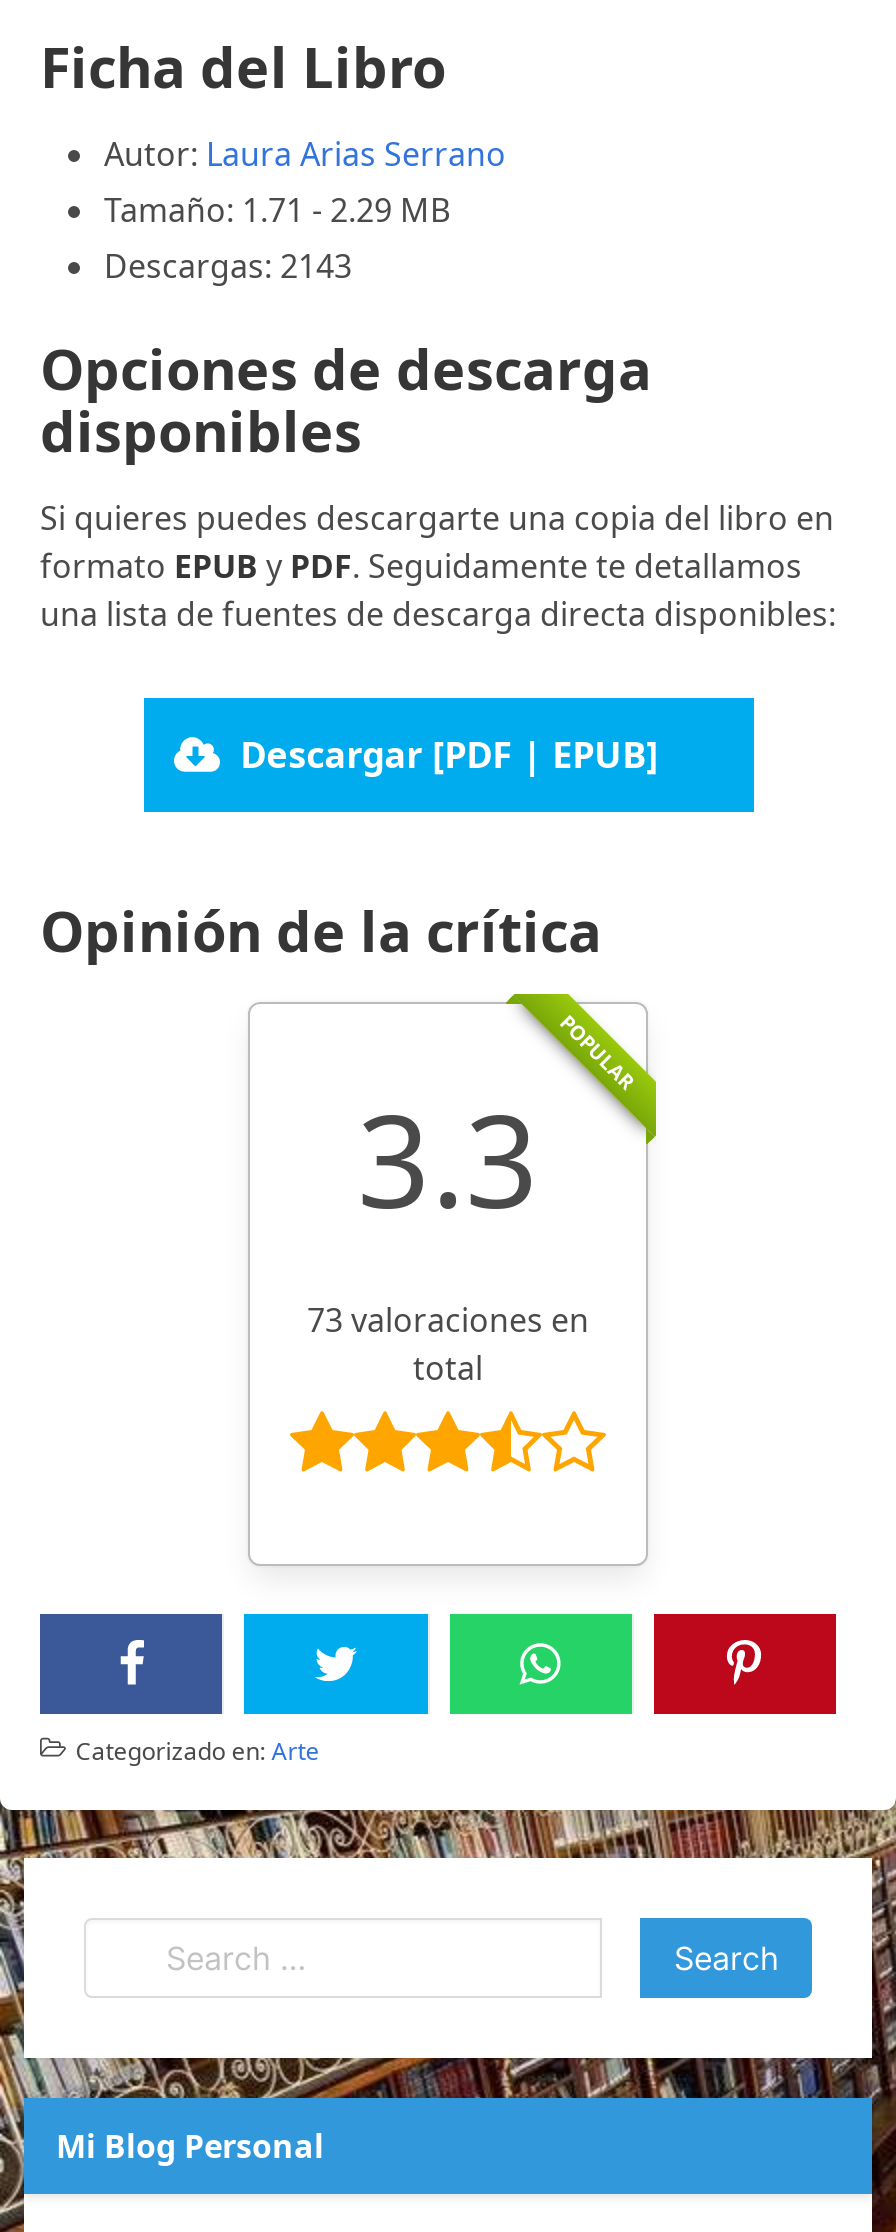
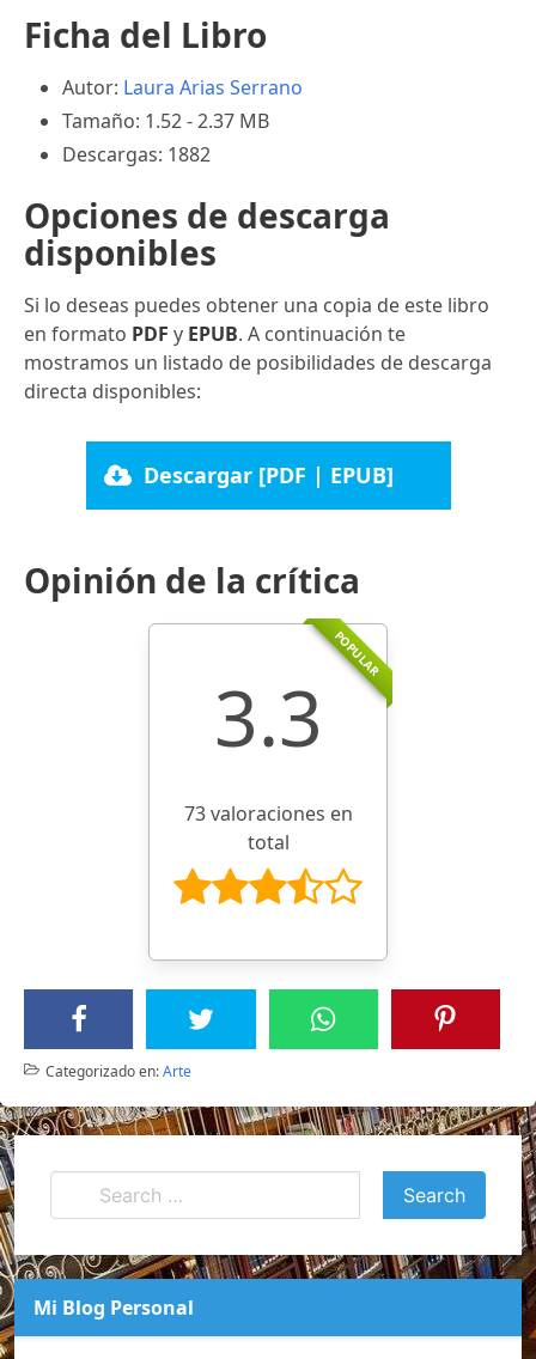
- Tamaño: 1.71 - 2.29 MB
+ Tamaño: 1.52 - 2.37 MB

- Descargas: 2143
+ Descargas: 1882

- Si quieres puedes descargarte una copia del libro en
- formato EPUB y PDF. Seguidamente te detallamos
- una lista de fuentes de descarga directa disponibles:
+ Si lo deseas puedes obtener una copia de este libro
+ en formato PDF y EPUB. A continuación te
+ mostramos un listado de posibilidades de descarga
+ directa disponibles:

moved down: [image]
